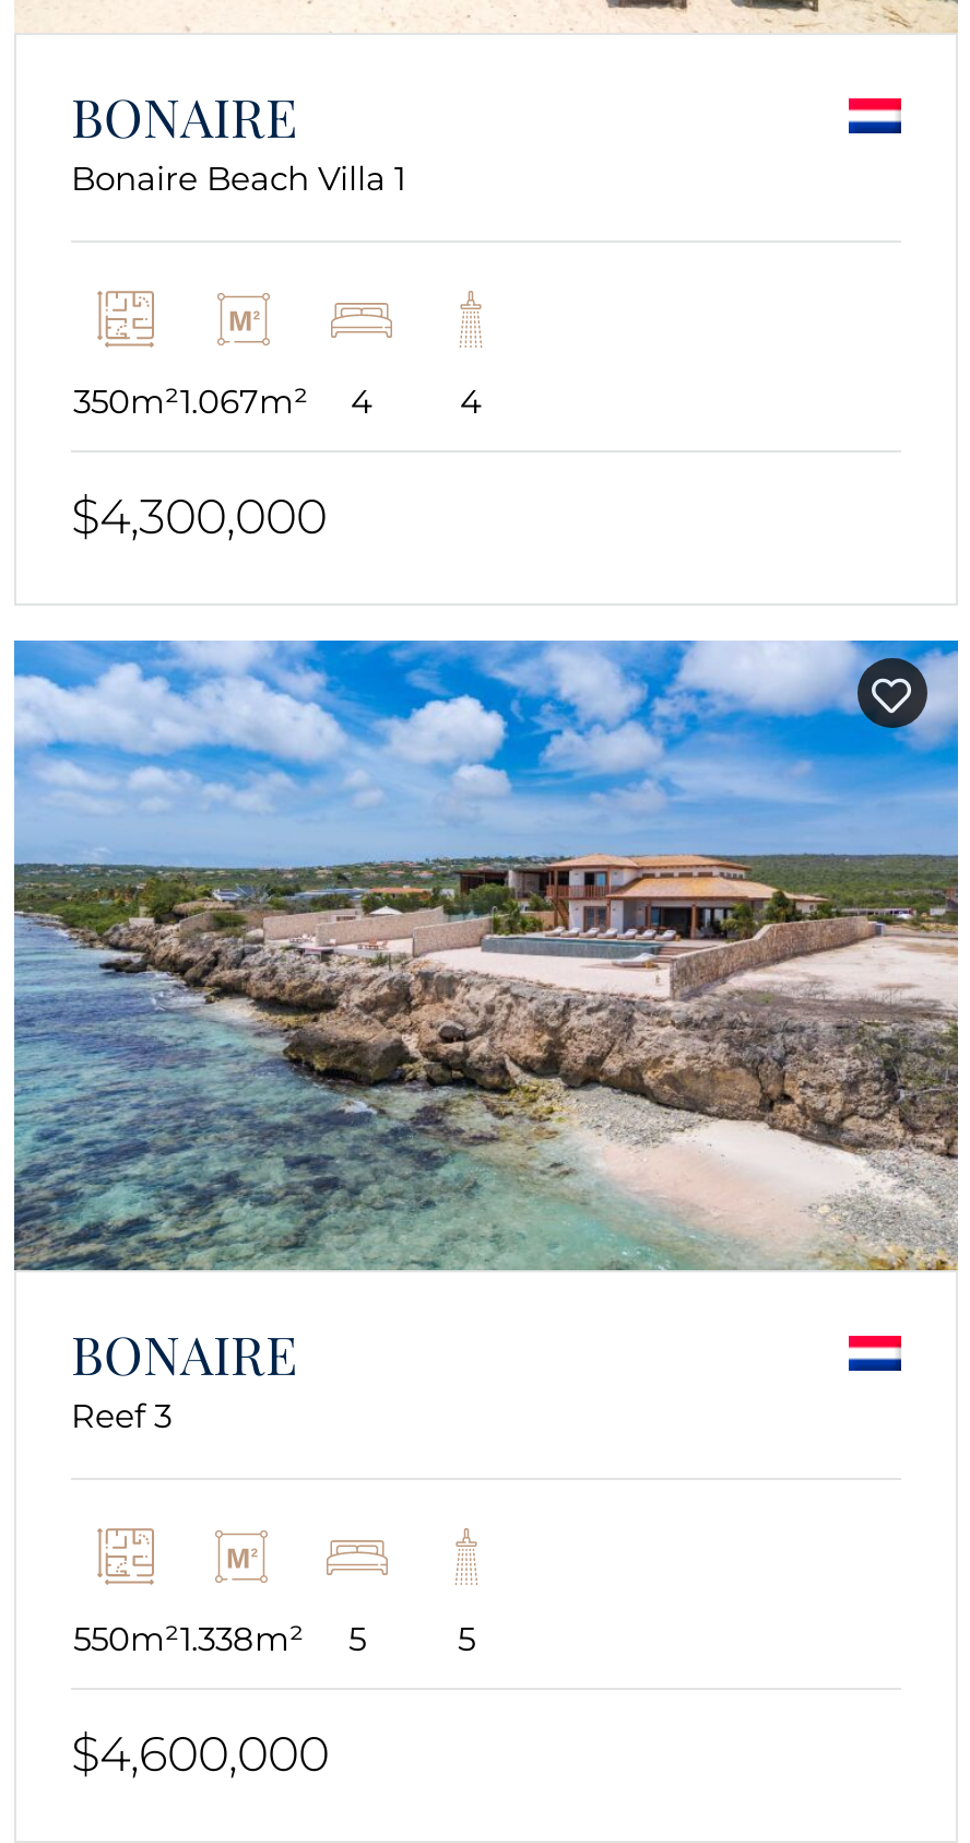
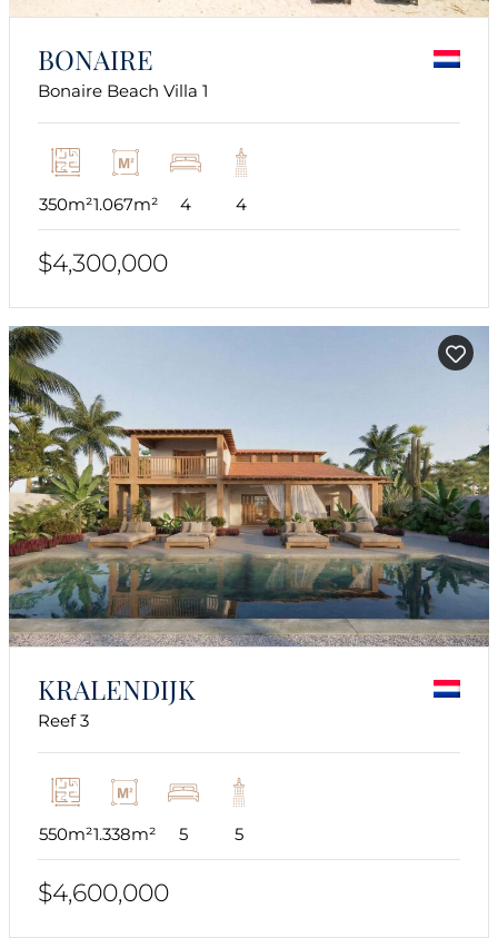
- [image]
- BONAIRE
+ [image]
+ KRALENDIJK
